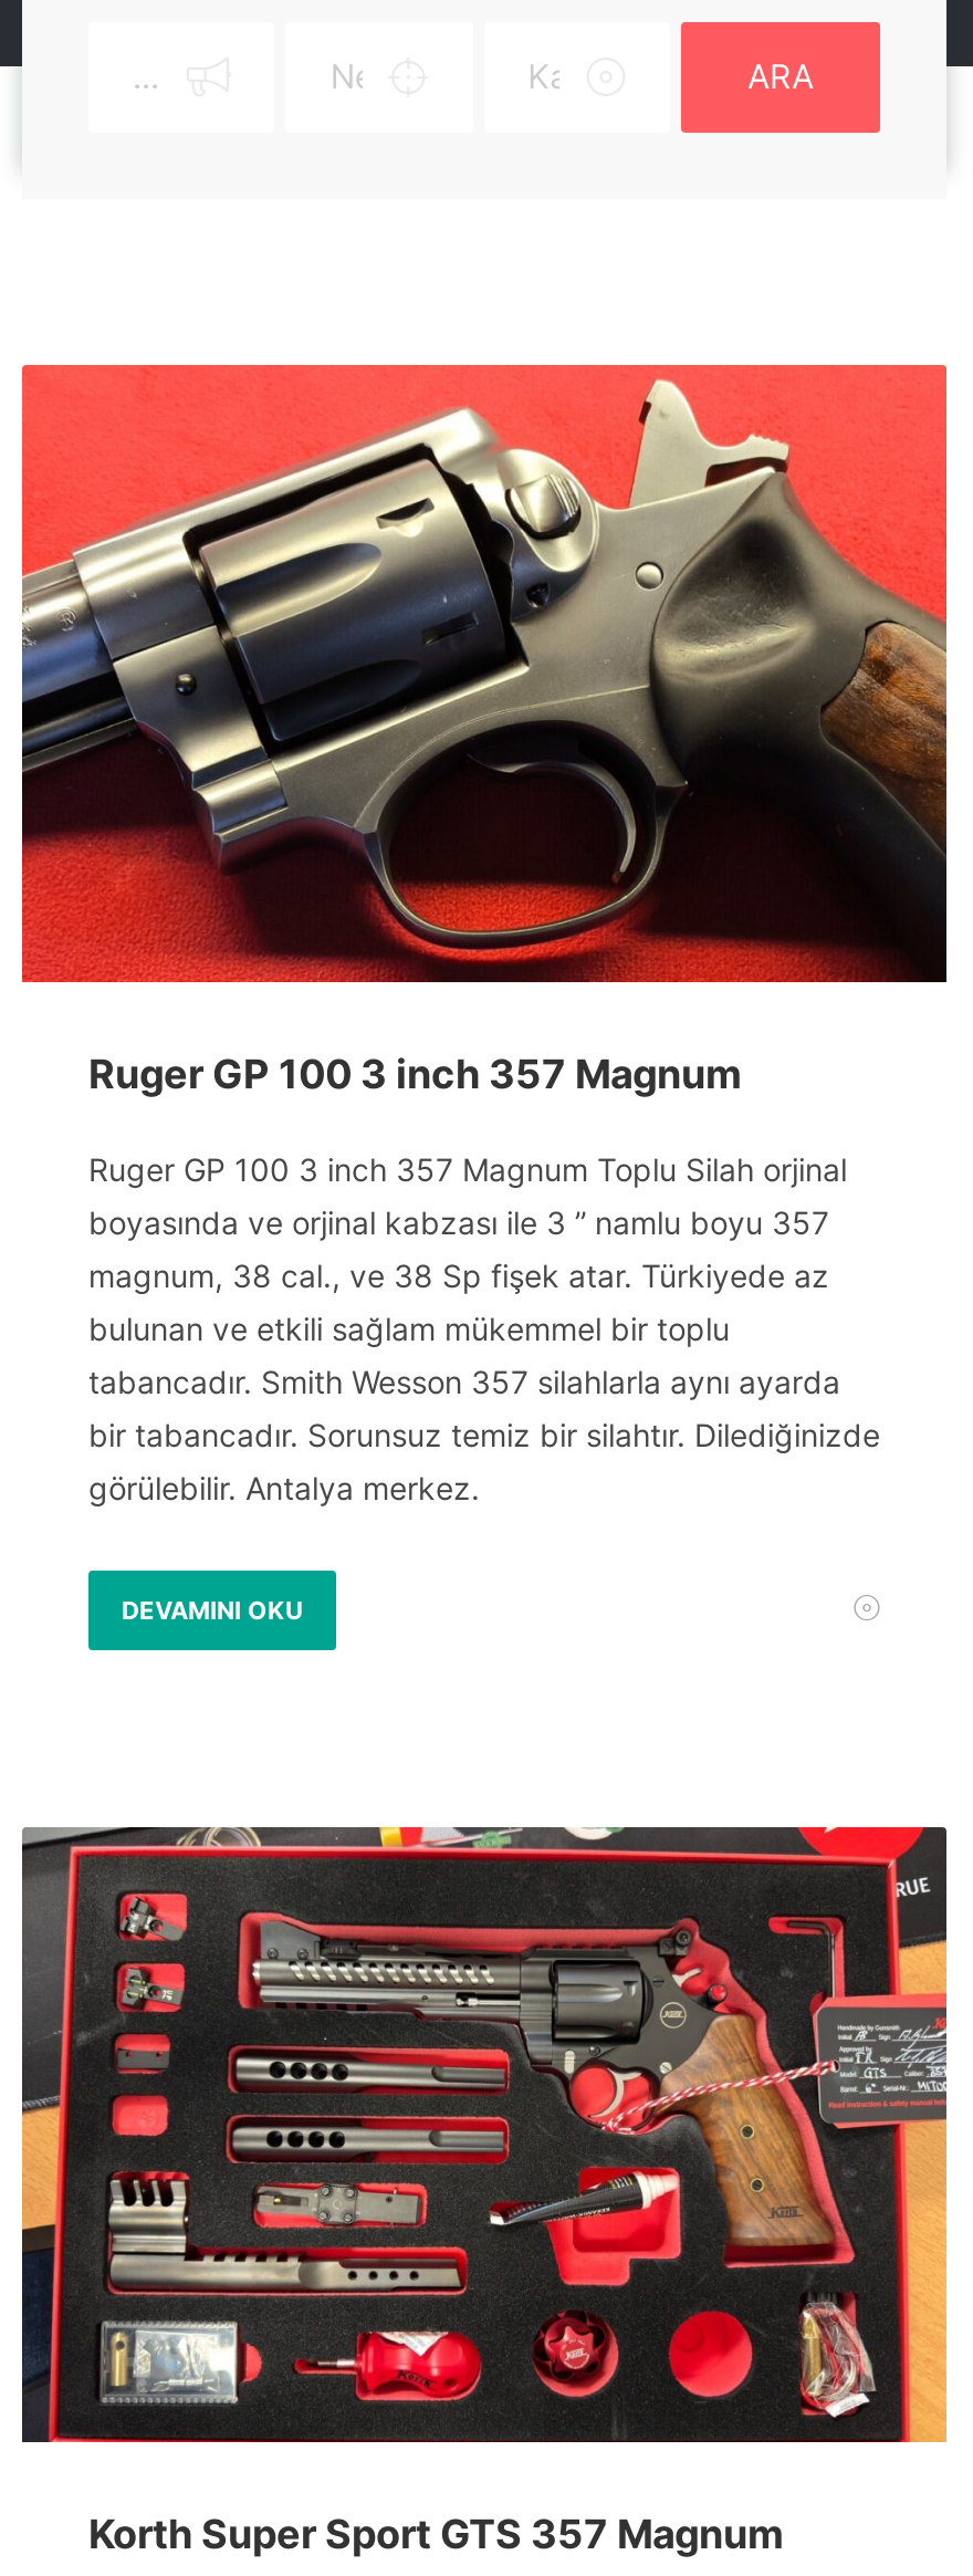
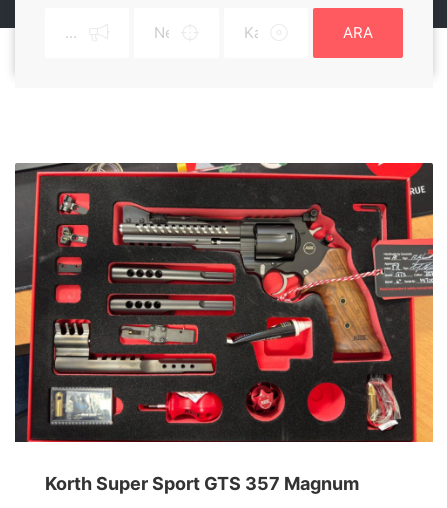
- [image]
- Ruger GP 100 3 inch 357 Magnum
- Ruger GP 100 3 inch 357 Magnum Toplu Silah orjinal
- boyasında ve orjinal kabzası ile 3 ” namlu boyu 357
- magnum, 38 cal., ve 38 Sp fişek atar. Türkiyede az
- bulunan ve etkili sağlam mükemmel bir toplu
- tabancadır. Smith Wesson 357 silahlarla aynı ayarda
- bir tabancadır. Sorunsuz temiz bir silahtır. Dilediğinizde
- görülebilir. Antalya merkez.
- DEVAMINI OKU
